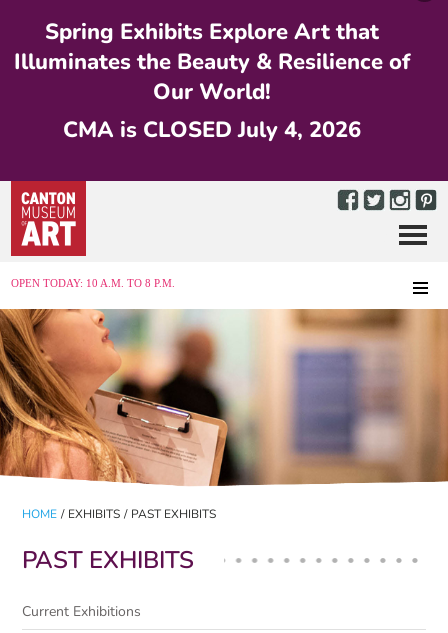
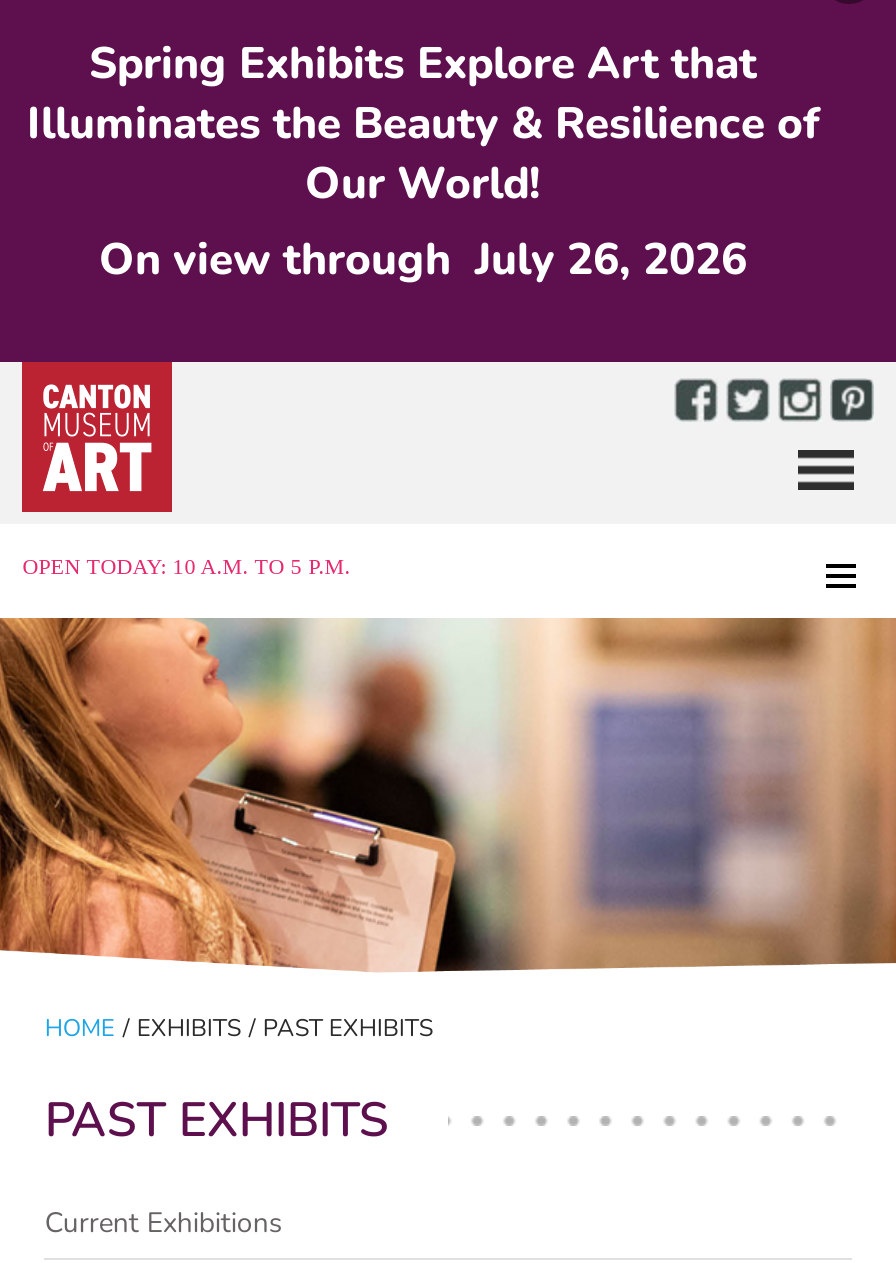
- CMA is CLOSED July 4, 2026
+ On view through July 26, 2026

- OPEN TODAY: 10 A.M. TO 8 P.M.
+ OPEN TODAY: 10 A.M. TO 5 P.M.
